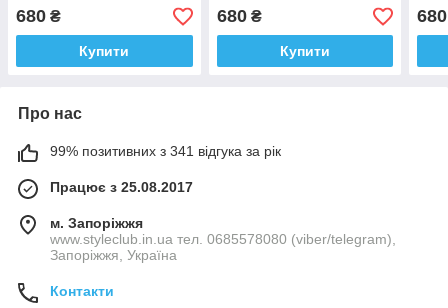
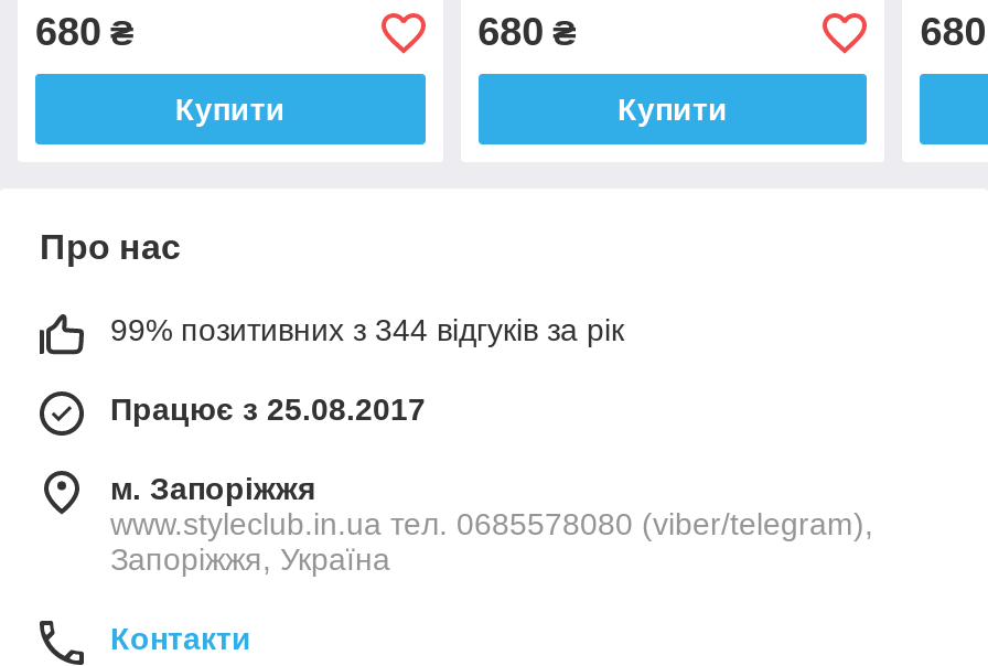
- 99% позитивних з 341 відгука за рік
+ 99% позитивних з 344 відгуків за рік
